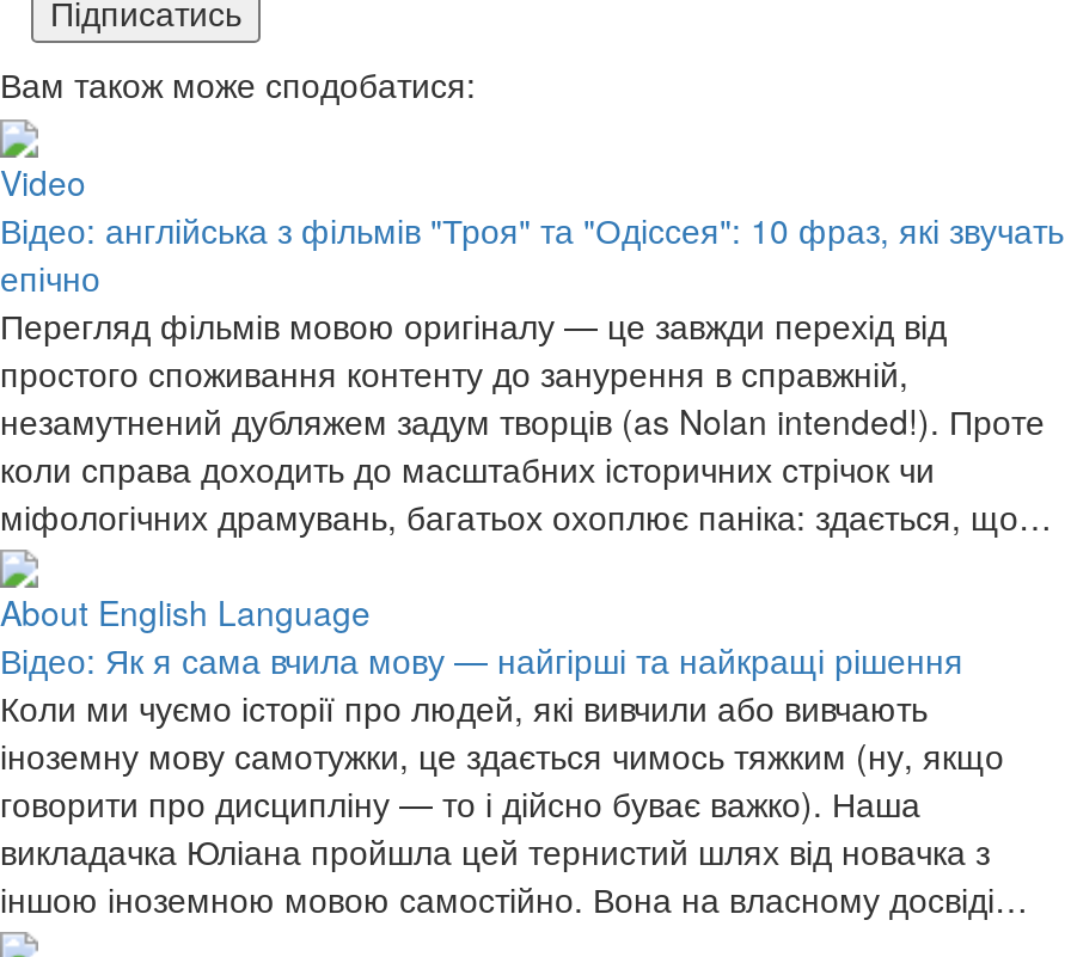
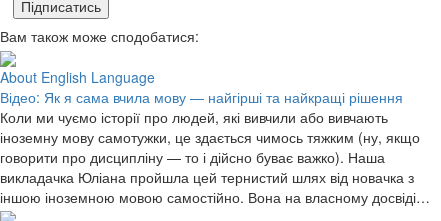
- Video
- Відео: англійська з фільмів "Троя" та "Одіссея": 10 фраз, які звучать
- епічно
- Перегляд фільмів мовою оригіналу — це завжди перехід від
- простого споживання контенту до занурення в справжній,
- незамутнений дубляжем задум творців (as Nolan intended!). Проте
- коли справа доходить до масштабних історичних стрічок чи
- міфологічних драмувань, багатьох охоплює паніка: здається, що…
